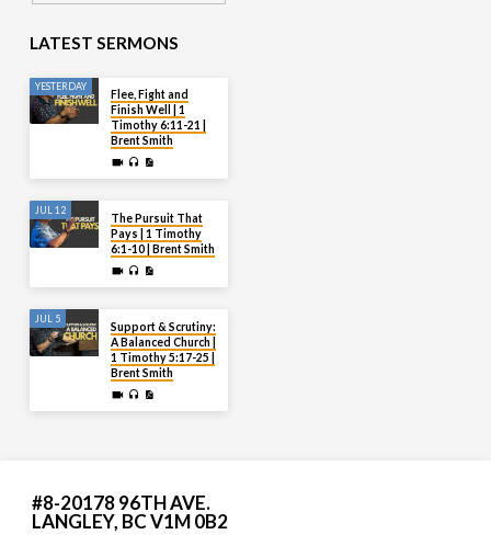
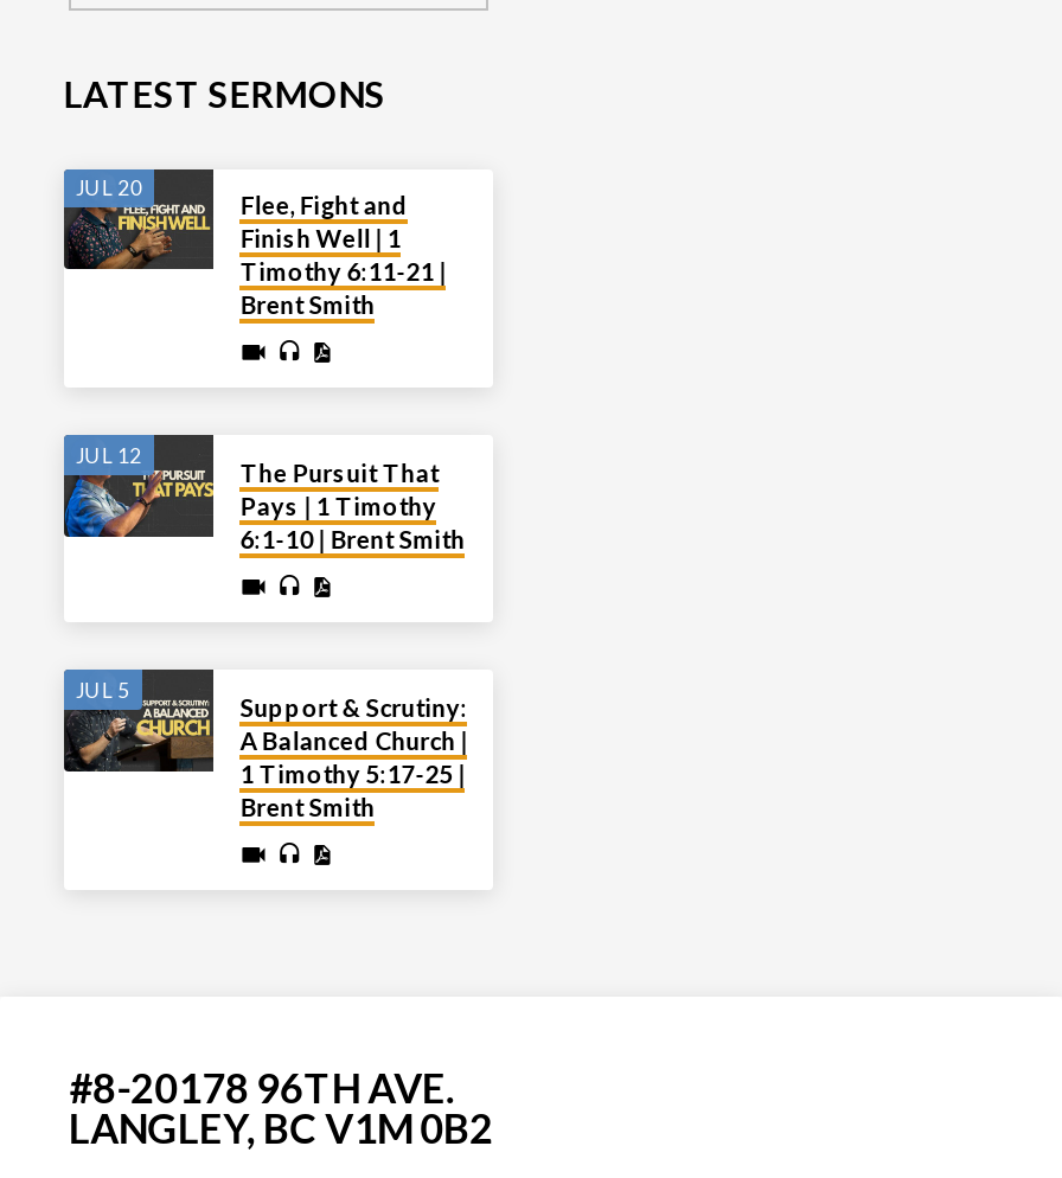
- YESTERDAY
+ JUL 20
